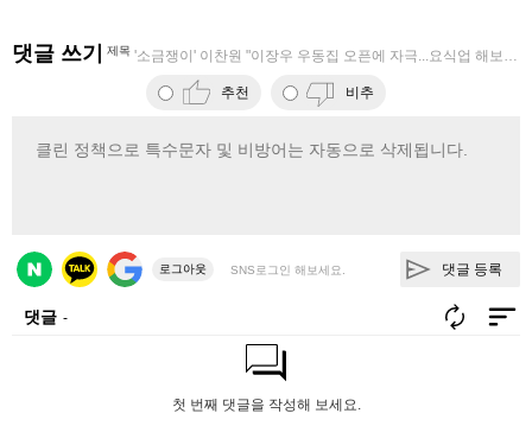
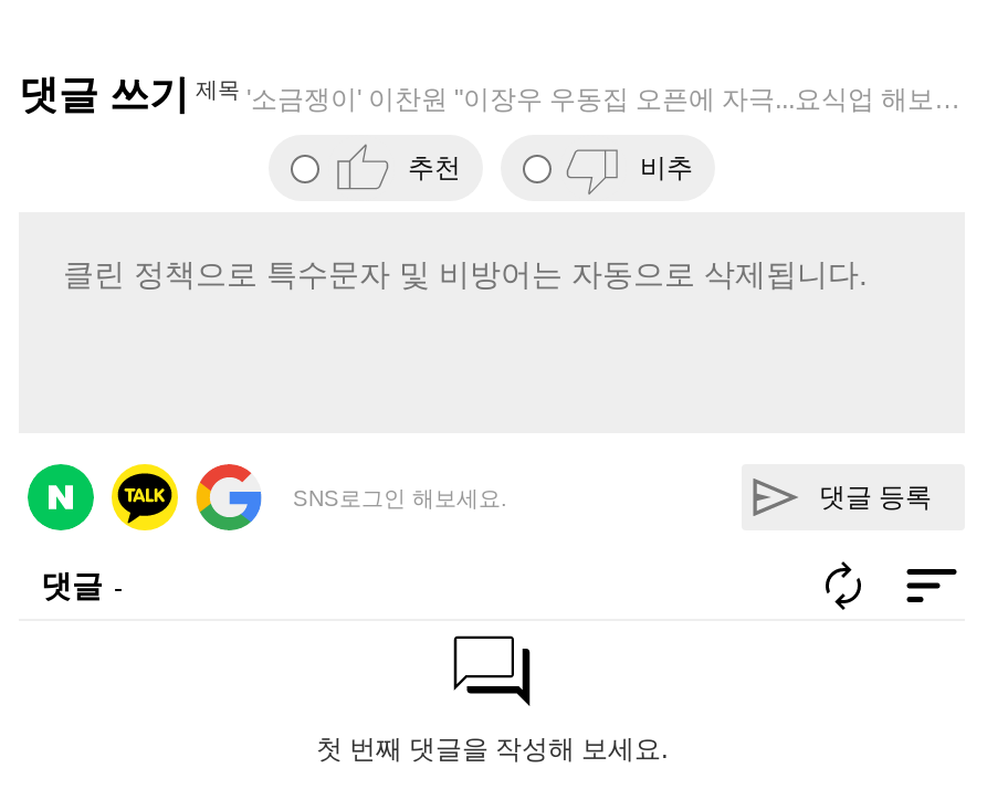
- 로그아웃
